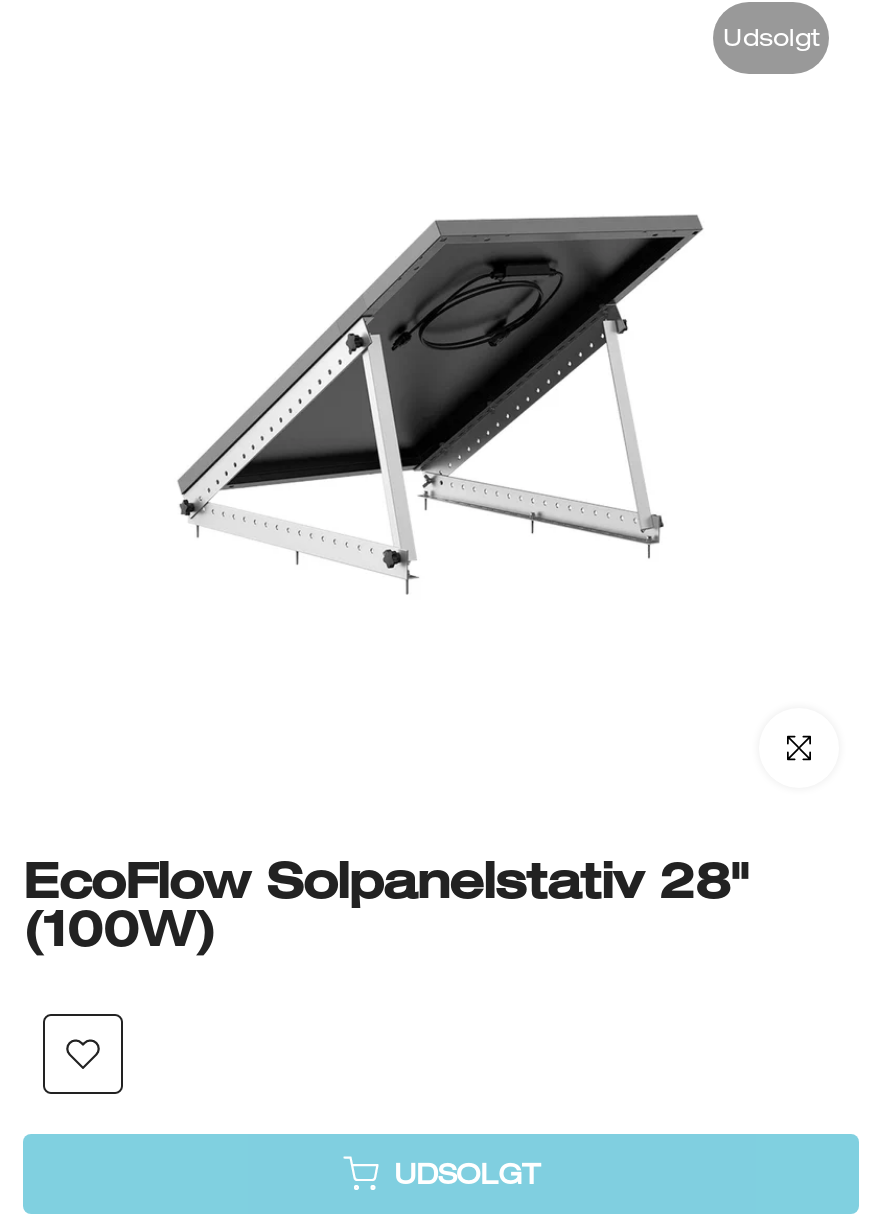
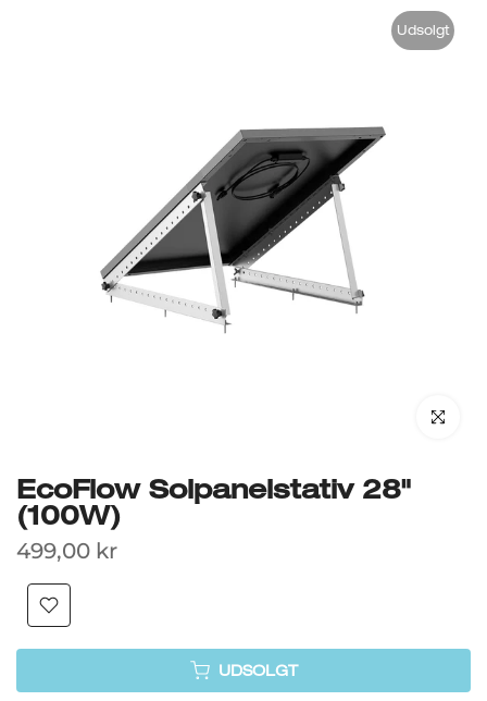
+ 499,00 kr
